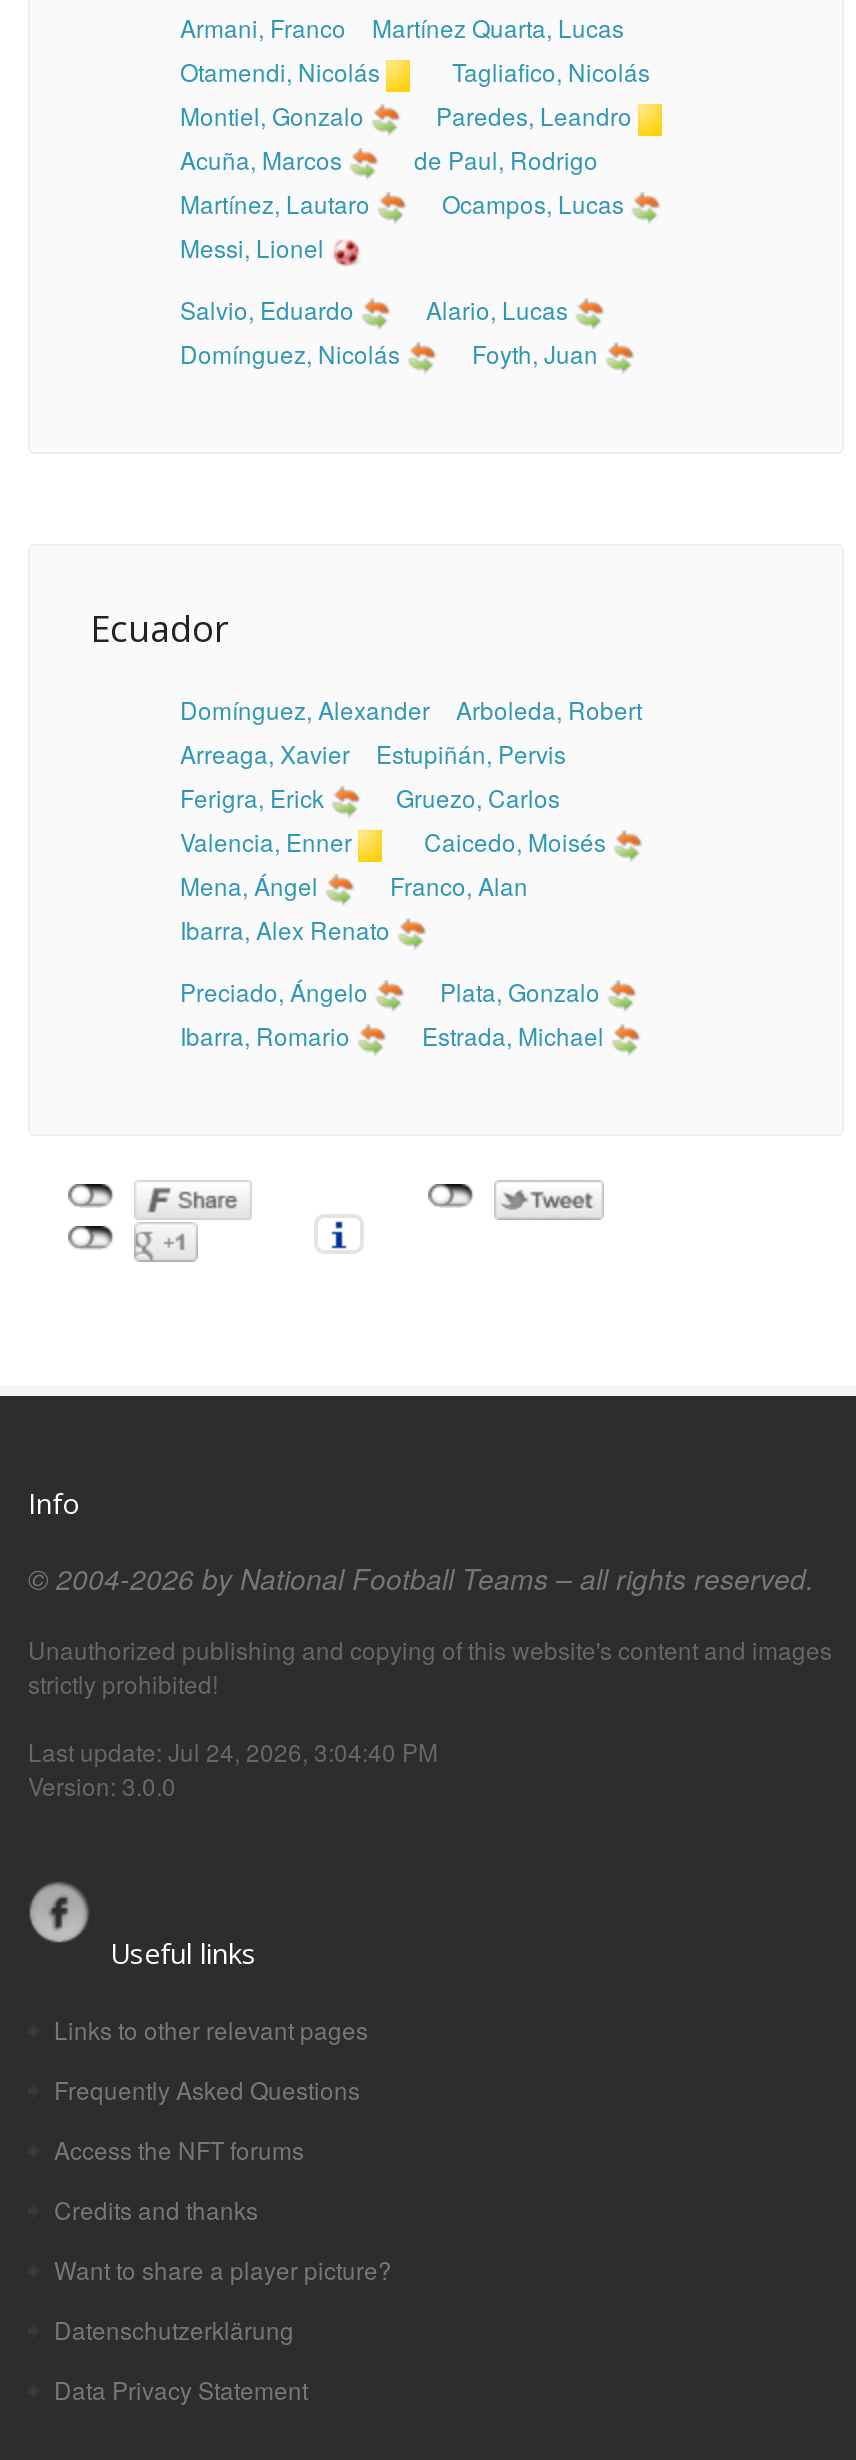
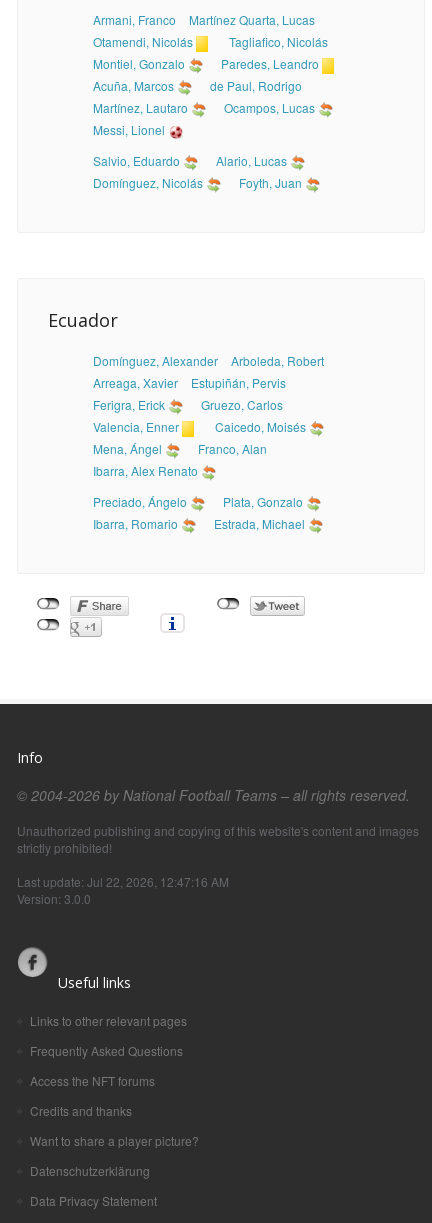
- Last update: Jul 24, 2026, 3:04:40 PM
+ Last update: Jul 22, 2026, 12:47:16 AM
